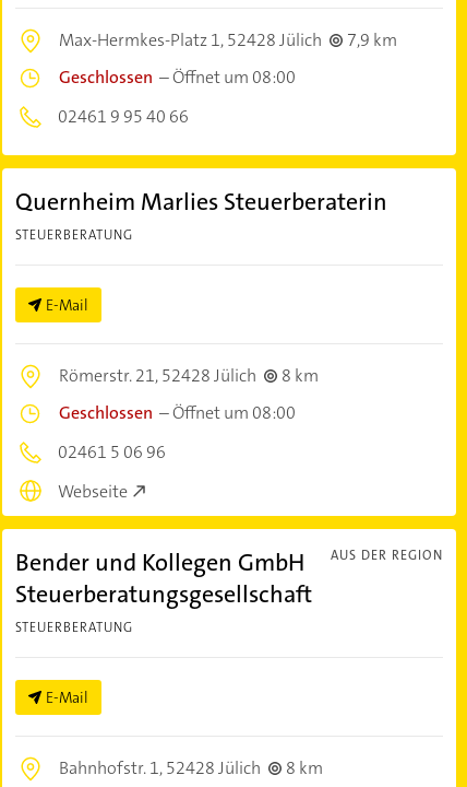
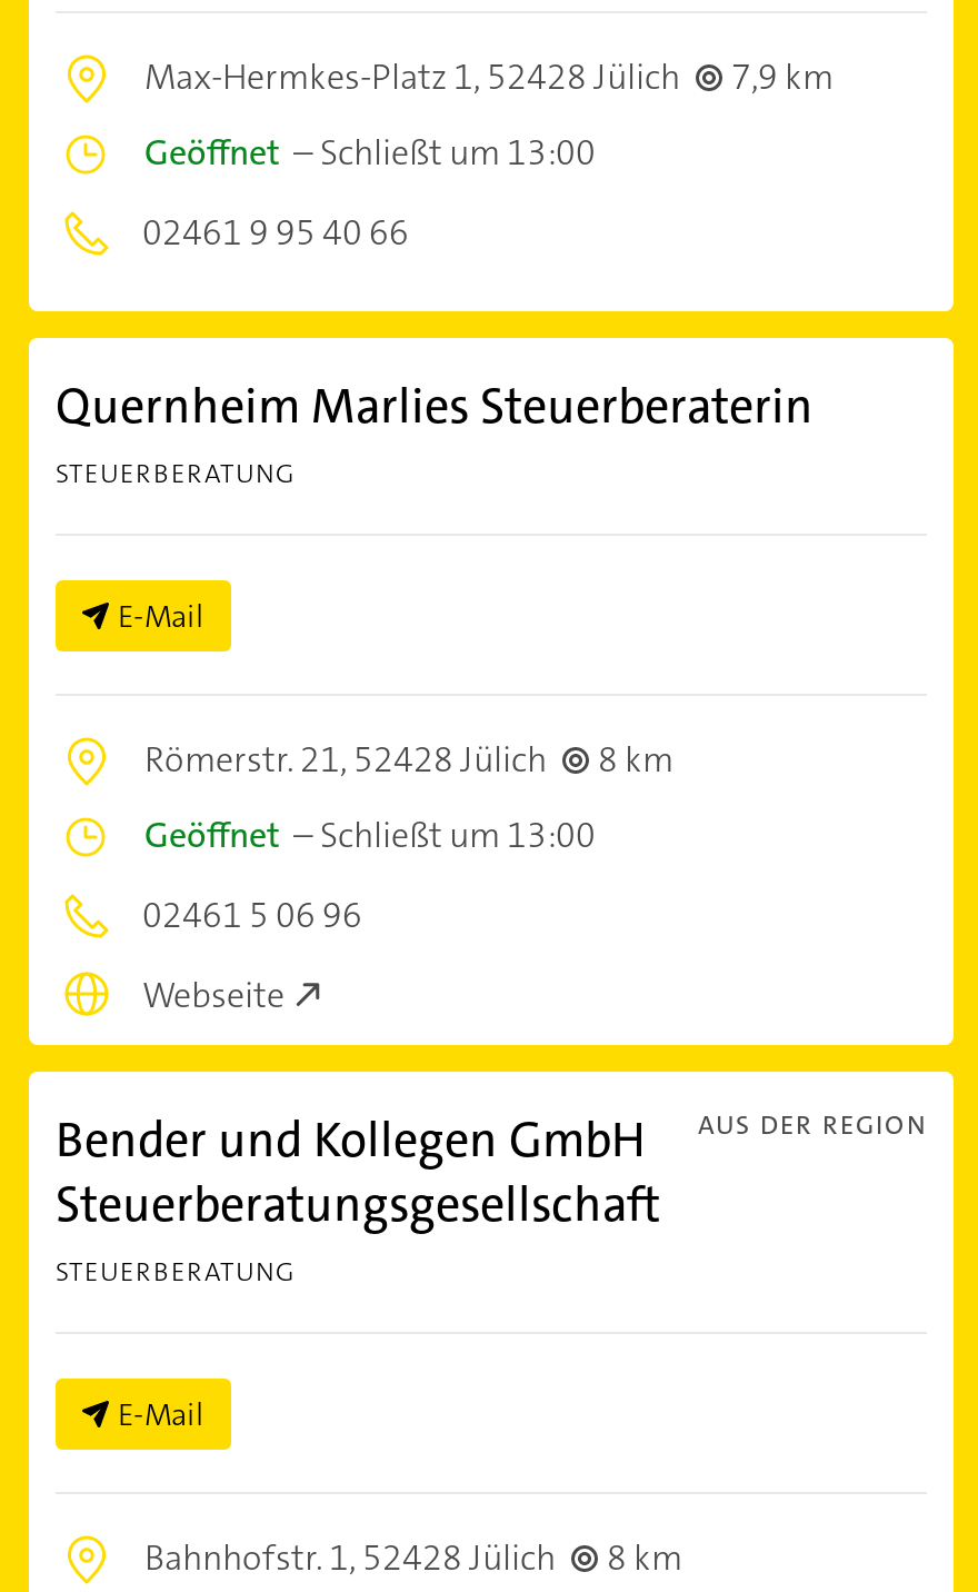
- Geschlossen – Öffnet um 08:00
+ Geöffnet – Schließt um 13:00

- Geschlossen – Öffnet um 08:00
+ Geöffnet – Schließt um 13:00
